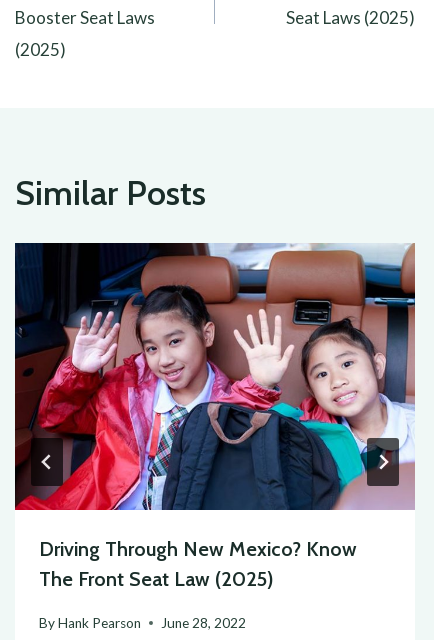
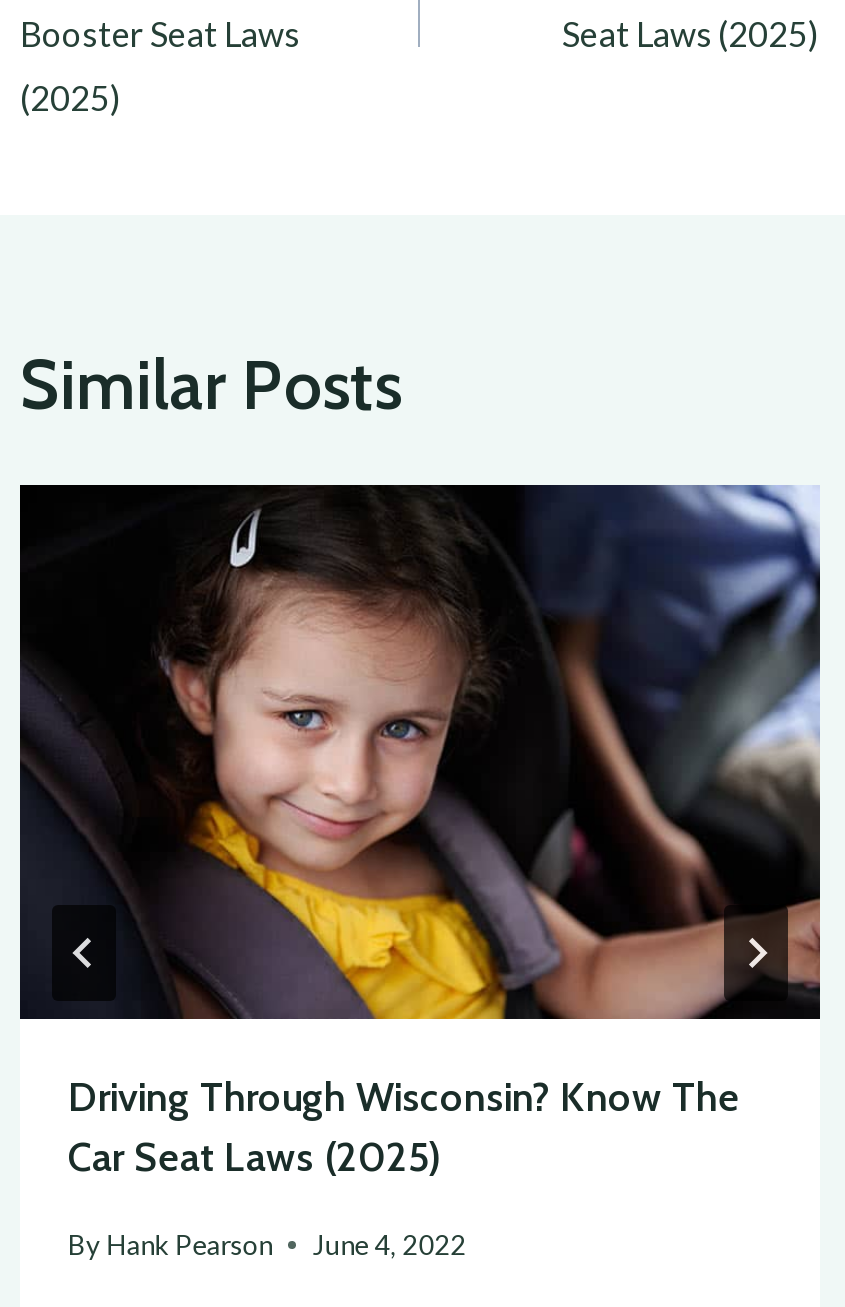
- [image]
- Driving Through New Mexico? Know
- The Front Seat Law (2025)
+ [image]
+ Driving Through Wisconsin? Know The
+ Car Seat Laws (2025)

- By Hank Pearson June 28, 2022
+ By Hank Pearson June 4, 2022
